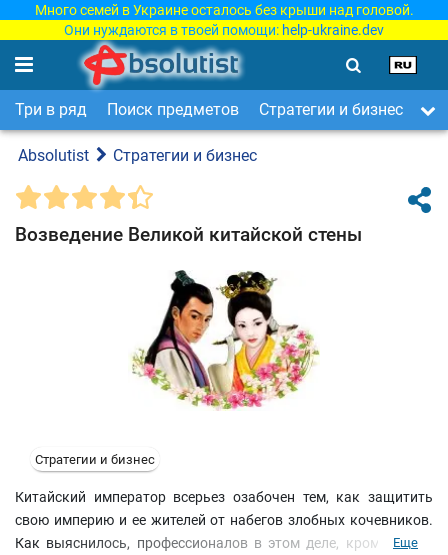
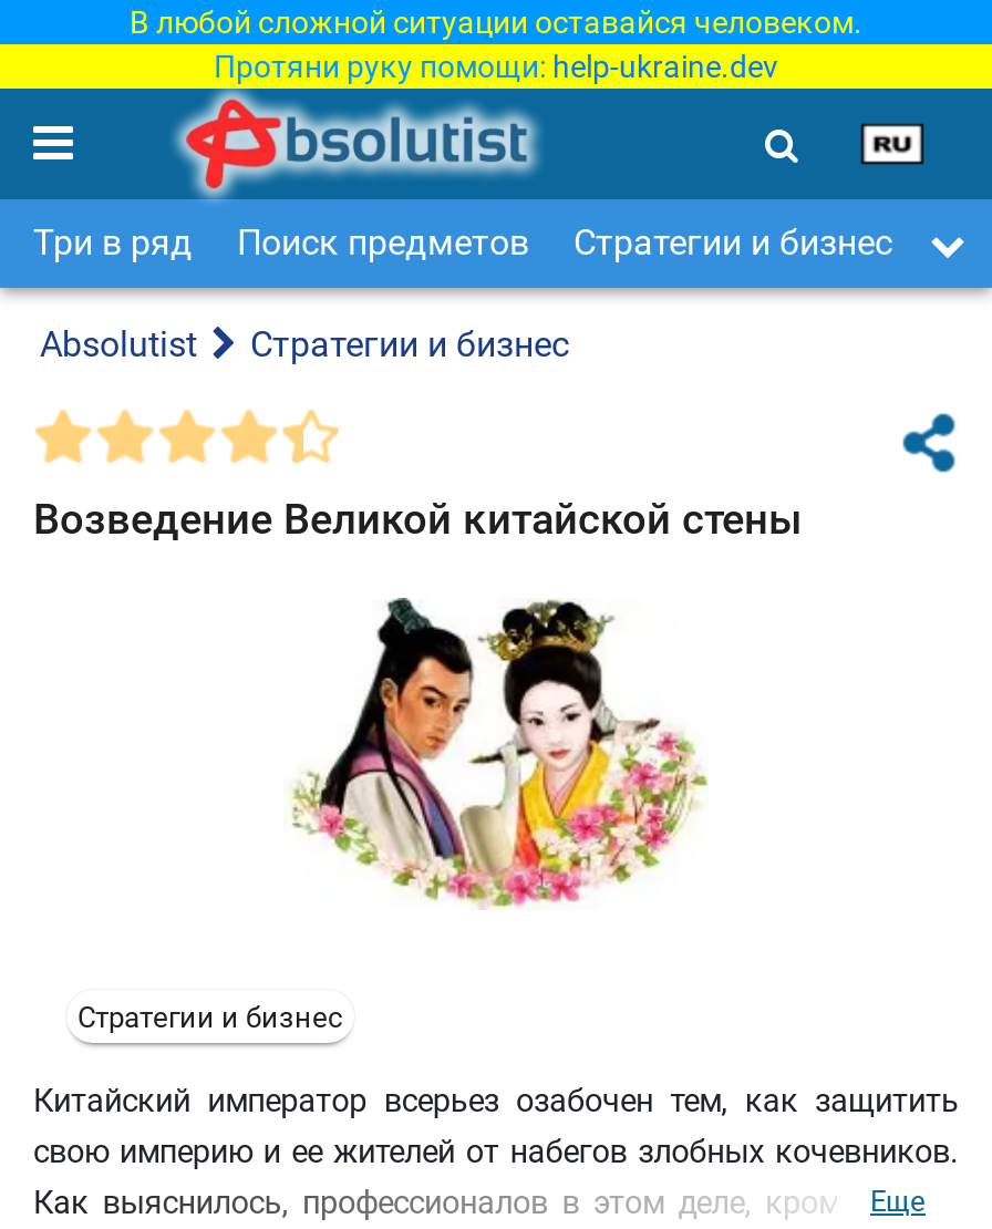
- Много семей в Украине осталось без крыши над головой.
- Они нуждаются в твоей помощи: help-ukraine.dev
+ В любой сложной ситуации оставайся человеком.
+ Протяни руку помощи: help-ukraine.dev
